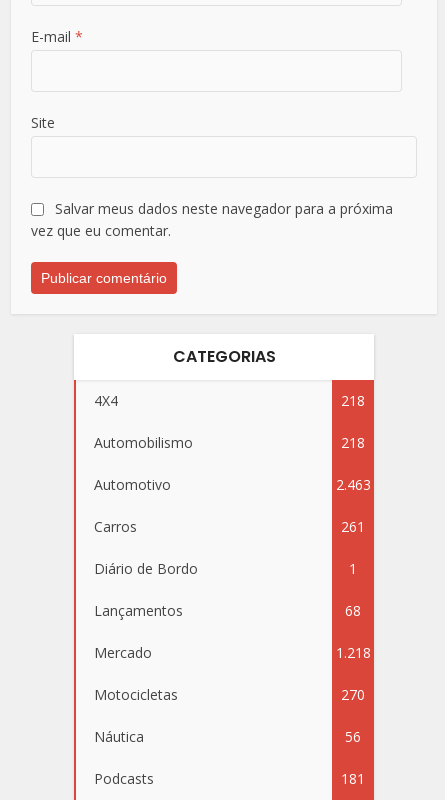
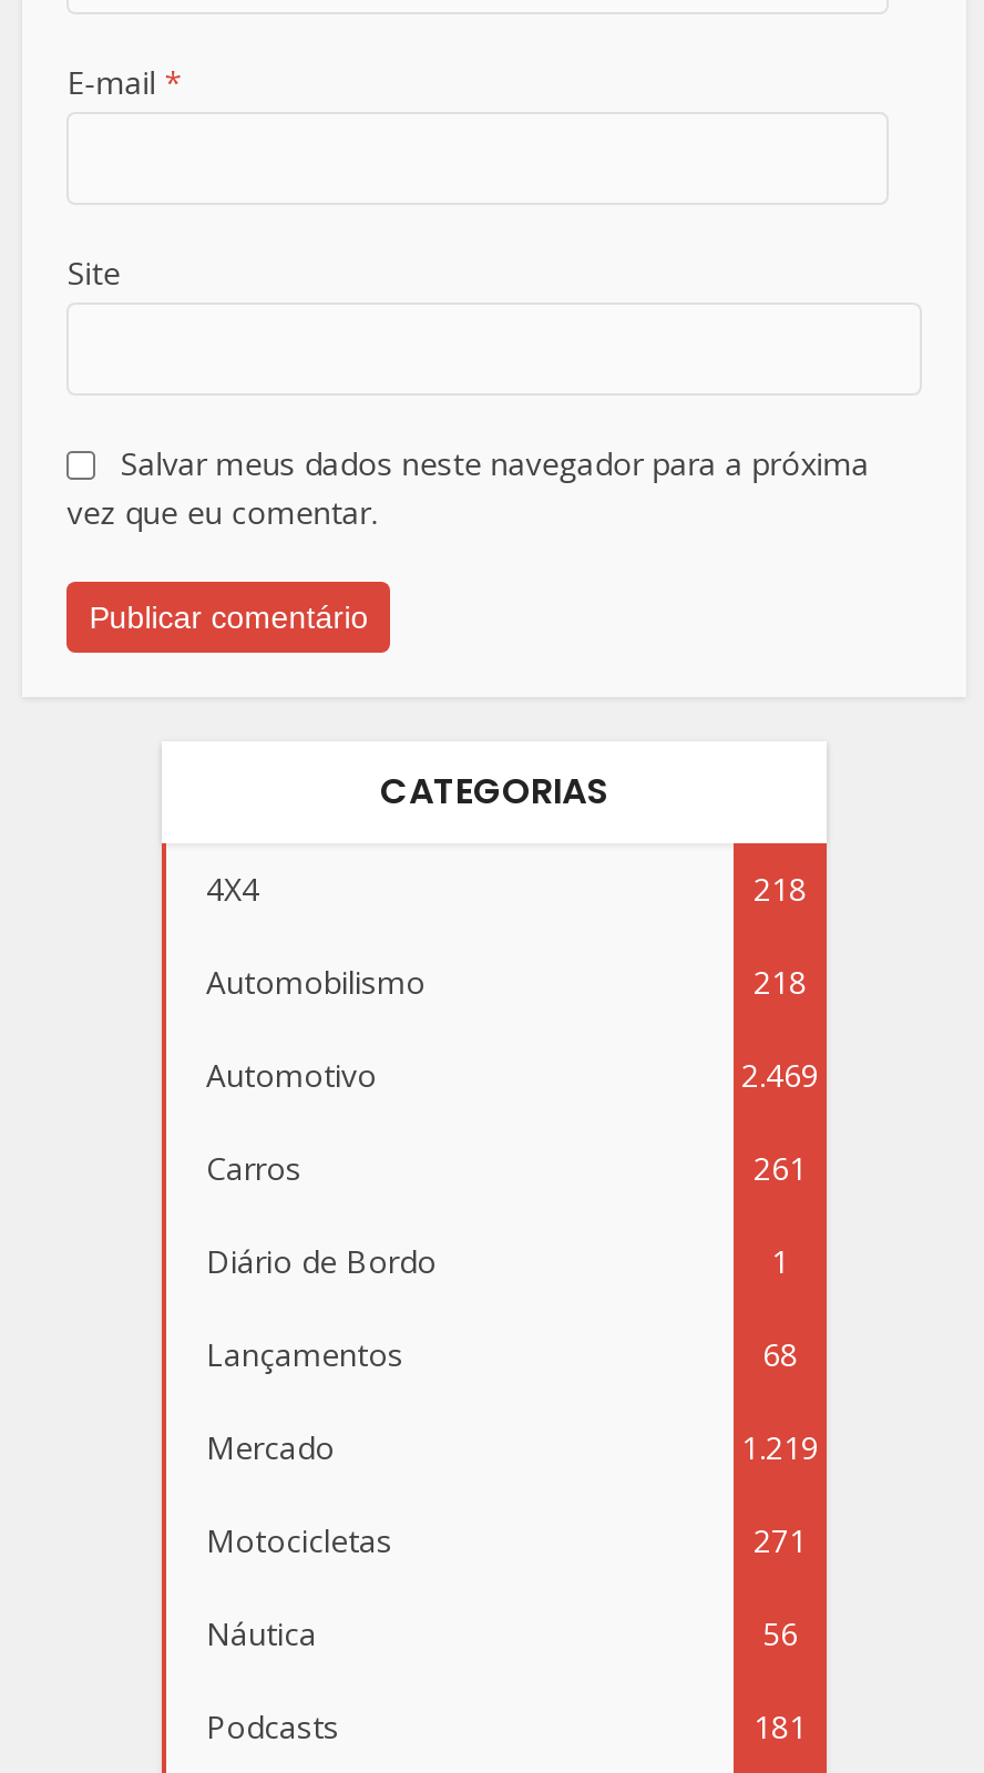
- 2.463
+ 2.469

- 1.218
+ 1.219

- 270
+ 271
